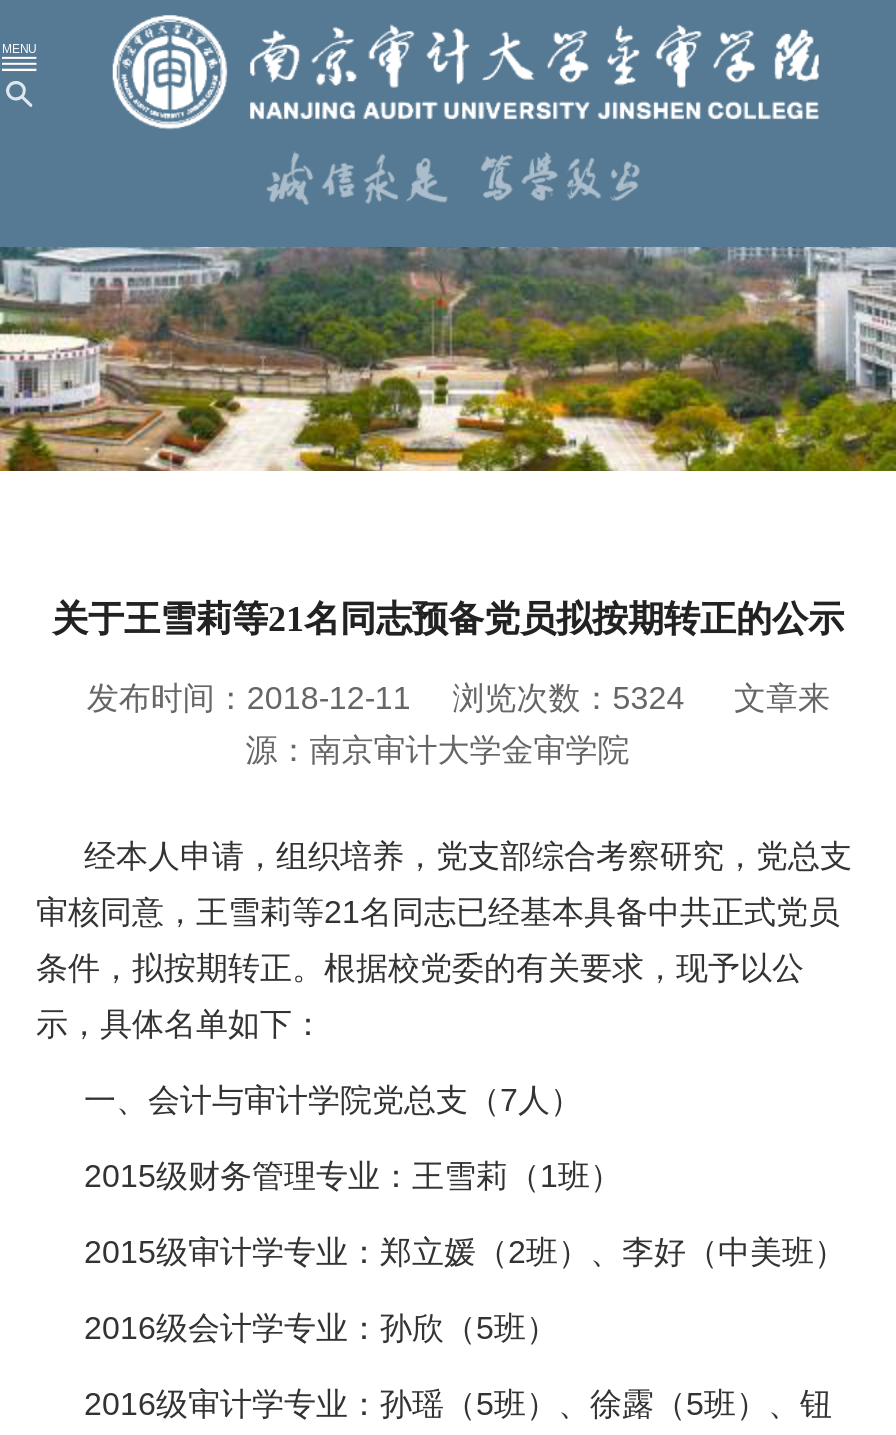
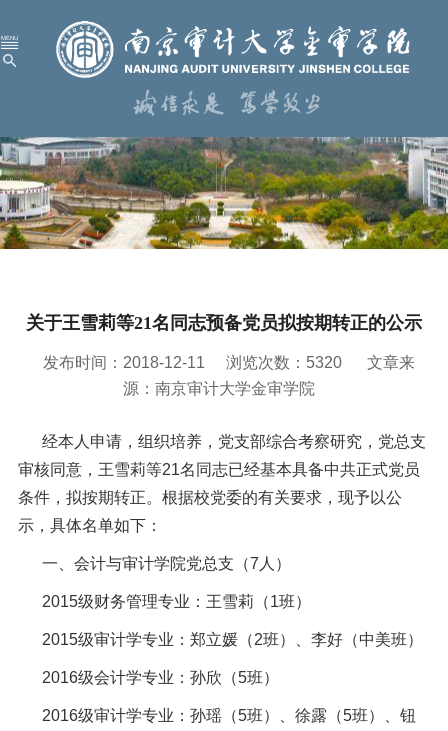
- 发布时间：2018-12-11 浏览次数：5324 文章来
+ 发布时间：2018-12-11 浏览次数：5320 文章来
